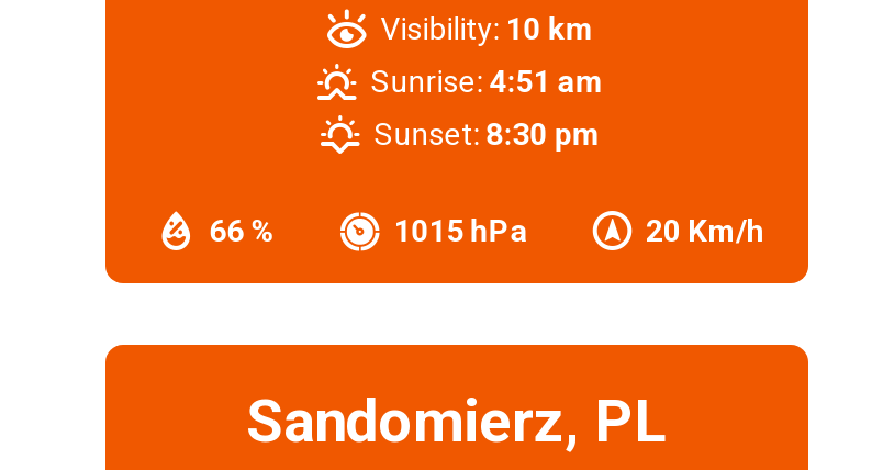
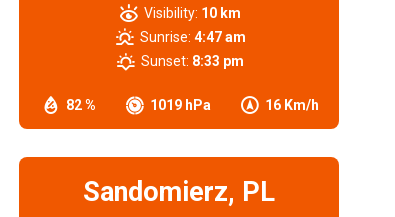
- Sunrise: 4:51 am
+ Sunrise: 4:47 am

- Sunset: 8:30 pm
+ Sunset: 8:33 pm

- 66 %
+ 82 %

- 1015 hPa
+ 1019 hPa

- 20 Km/h
+ 16 Km/h
